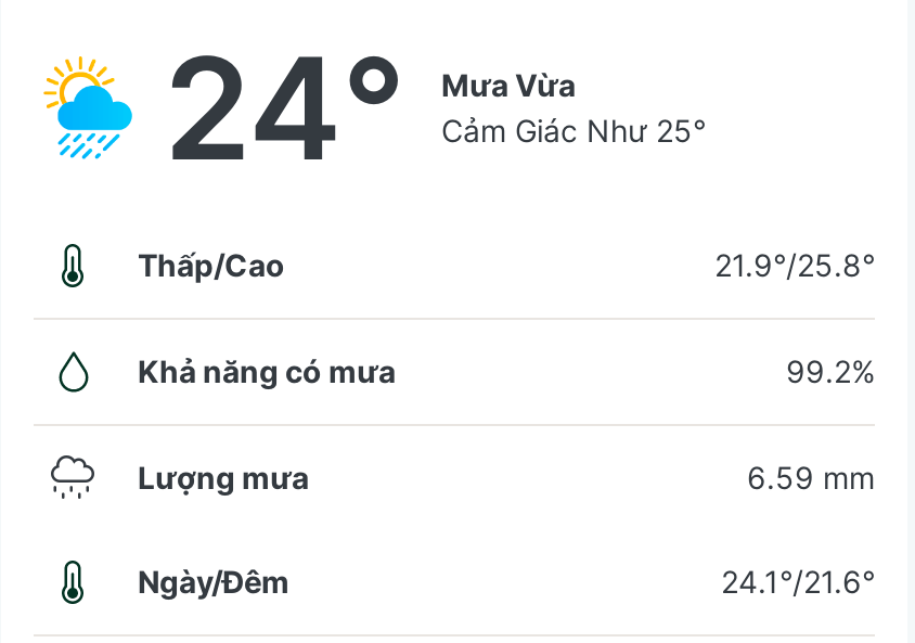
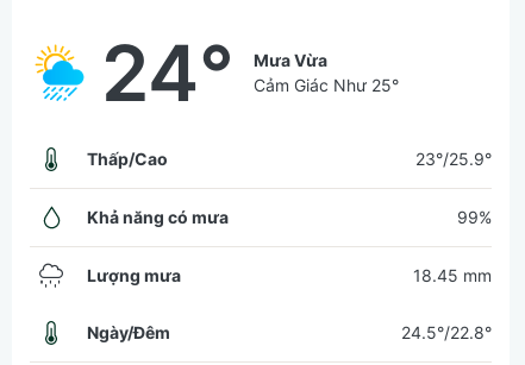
- 21.9°/25.8°
+ 23°/25.9°

- 99.2%
+ 99%

- 6.59 mm
+ 18.45 mm

- 24.1°/21.6°
+ 24.5°/22.8°
